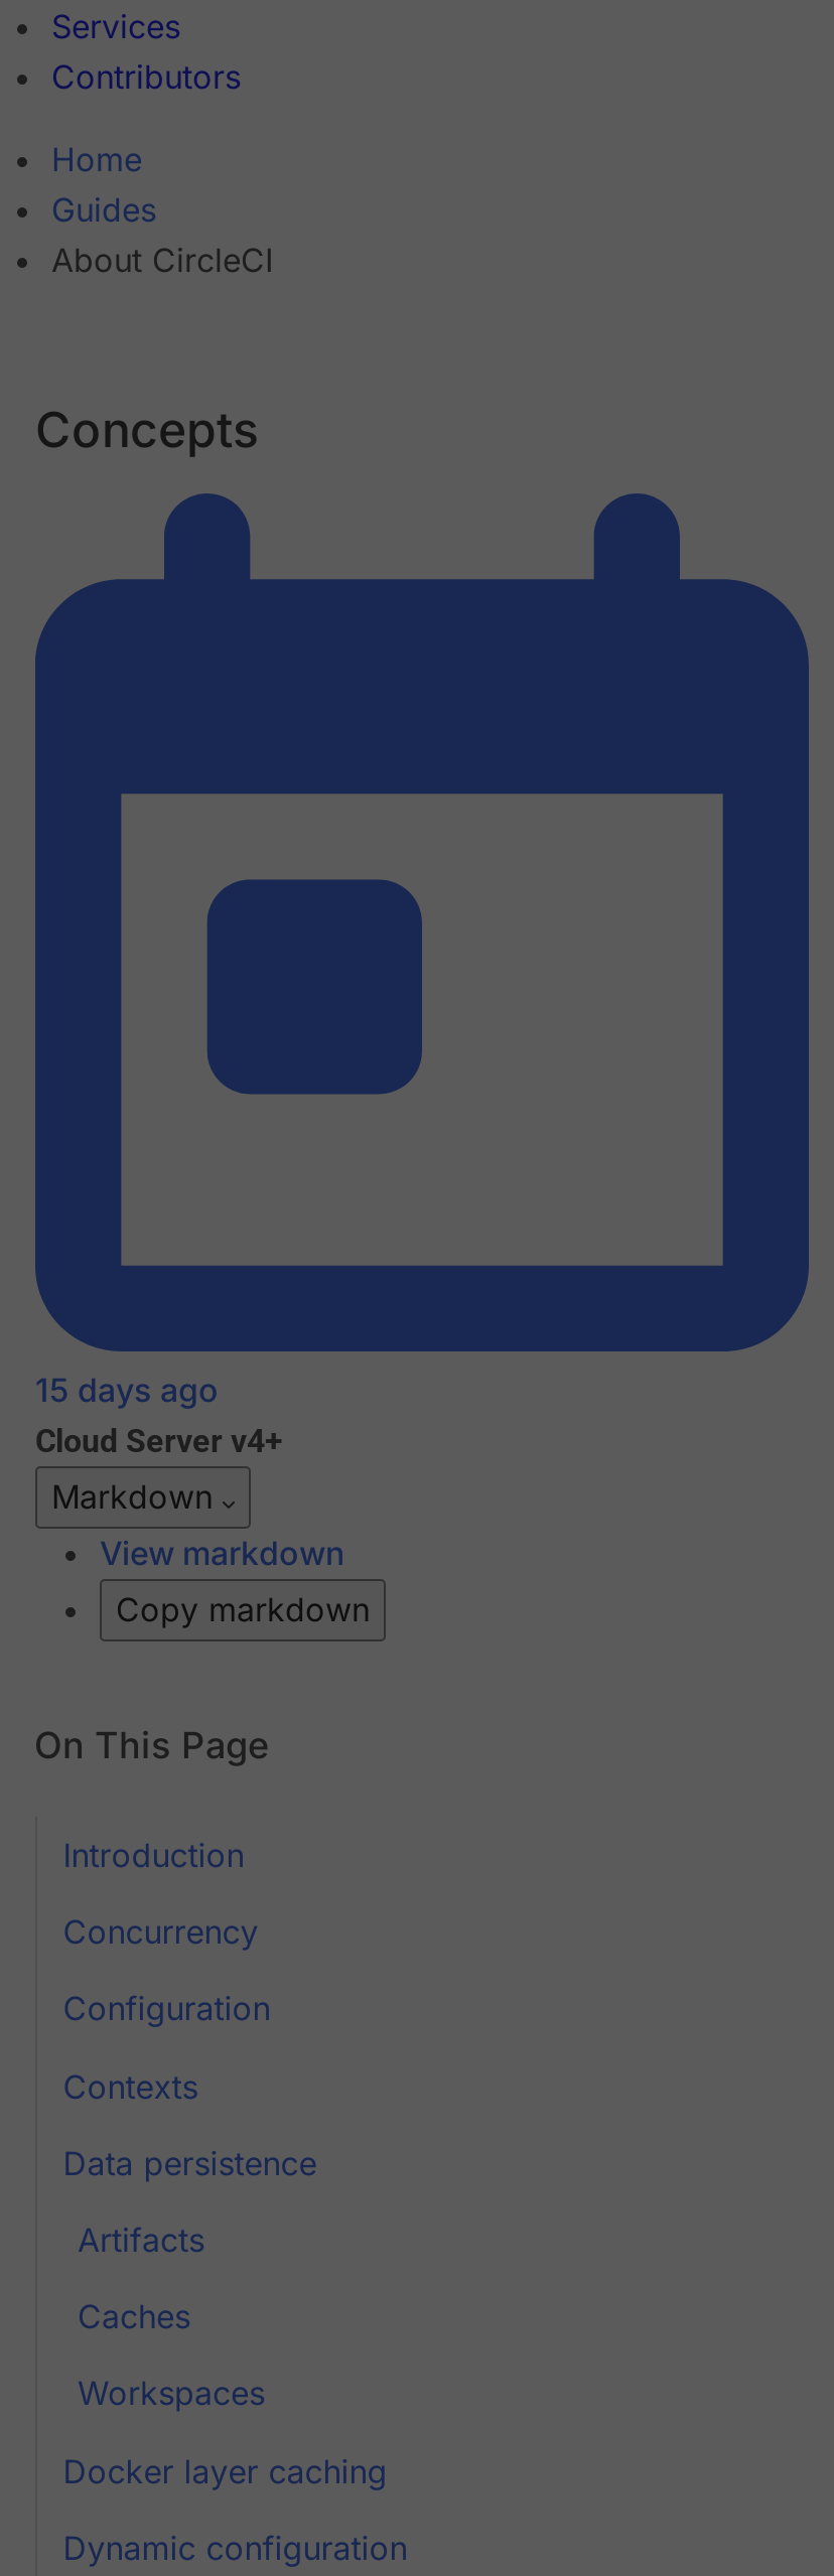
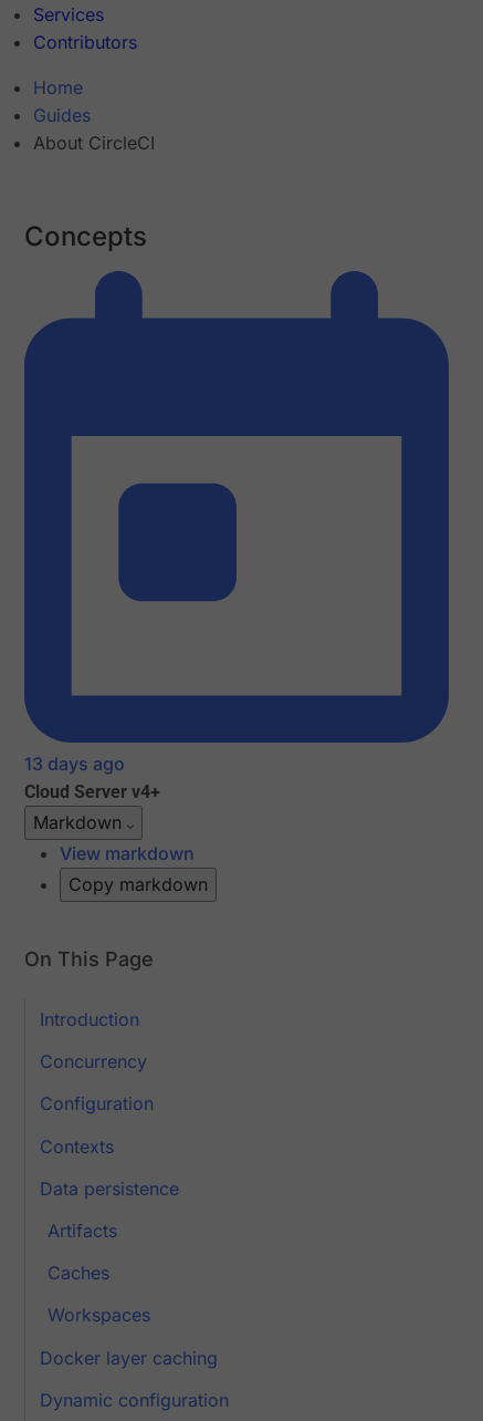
- 15 days ago
+ 13 days ago
